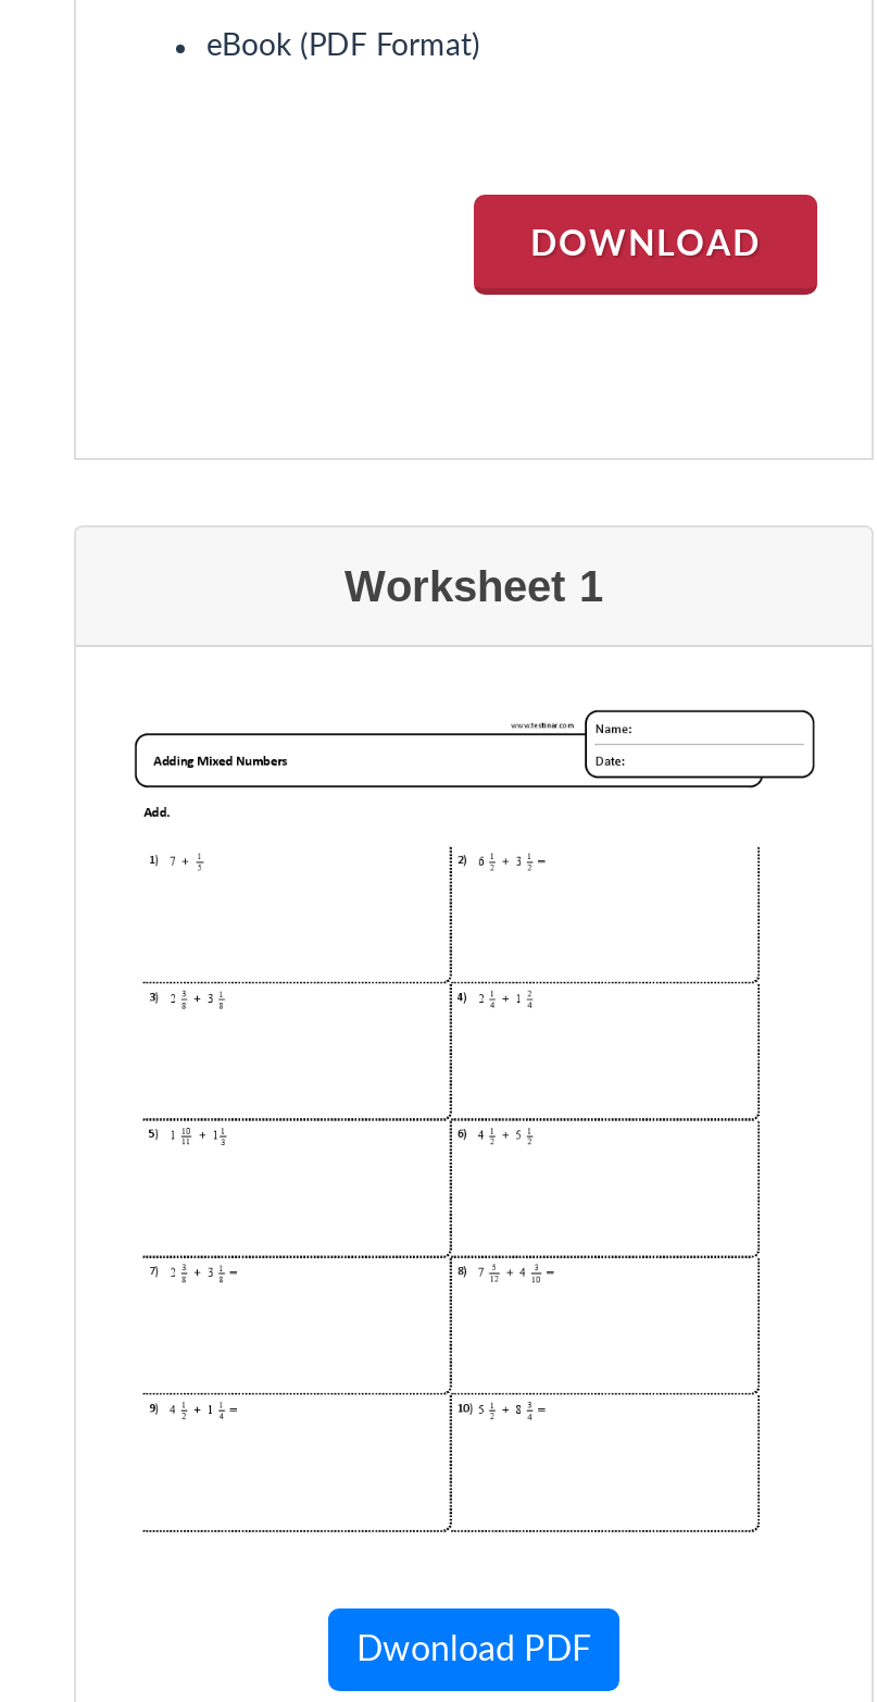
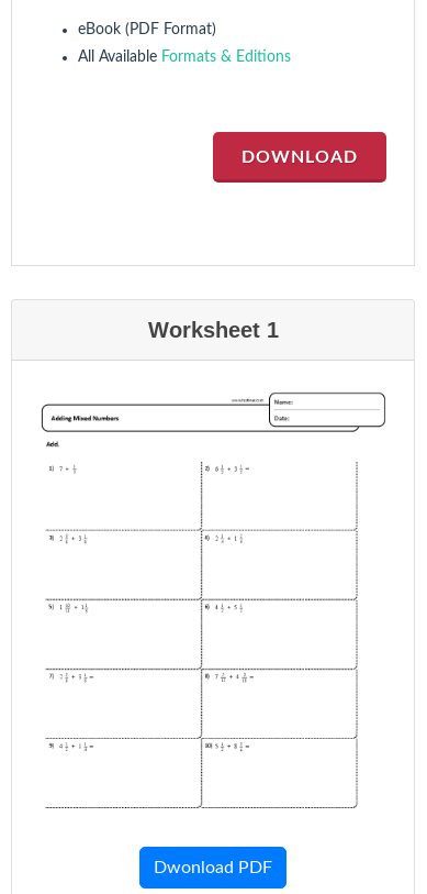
+ All Available Formats & Editions
